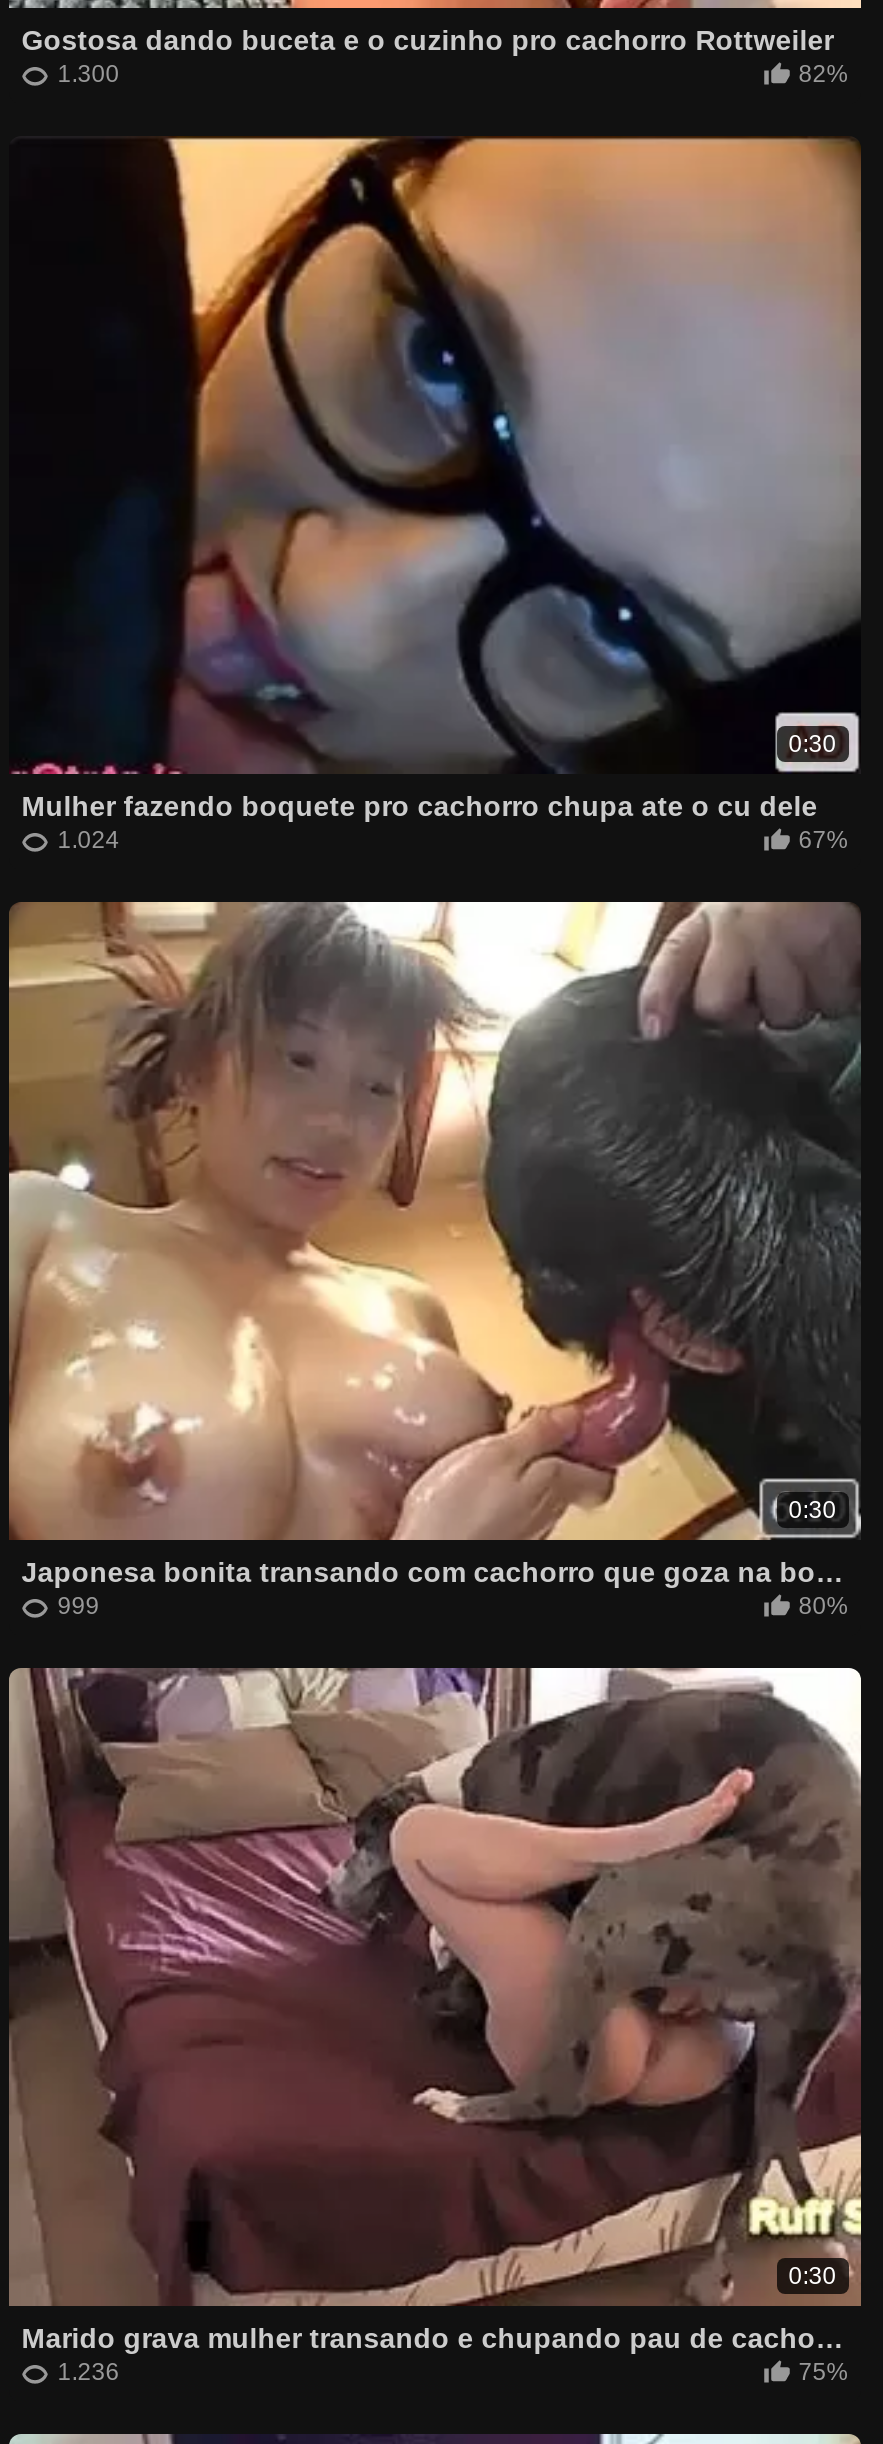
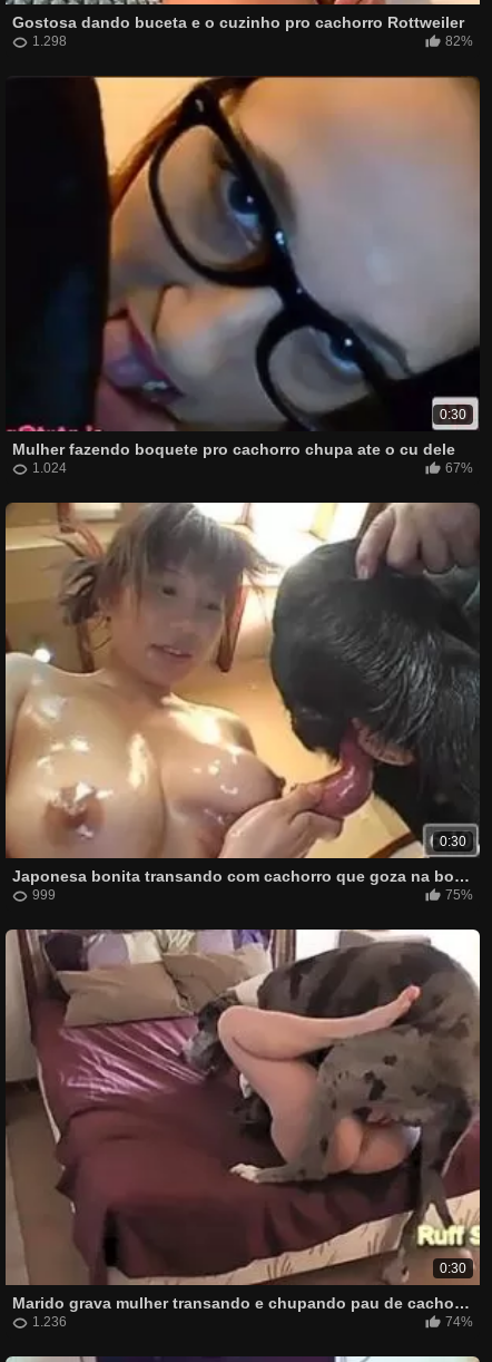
- 1.300
+ 1.298

- 80%
+ 75%

- 75%
+ 74%
